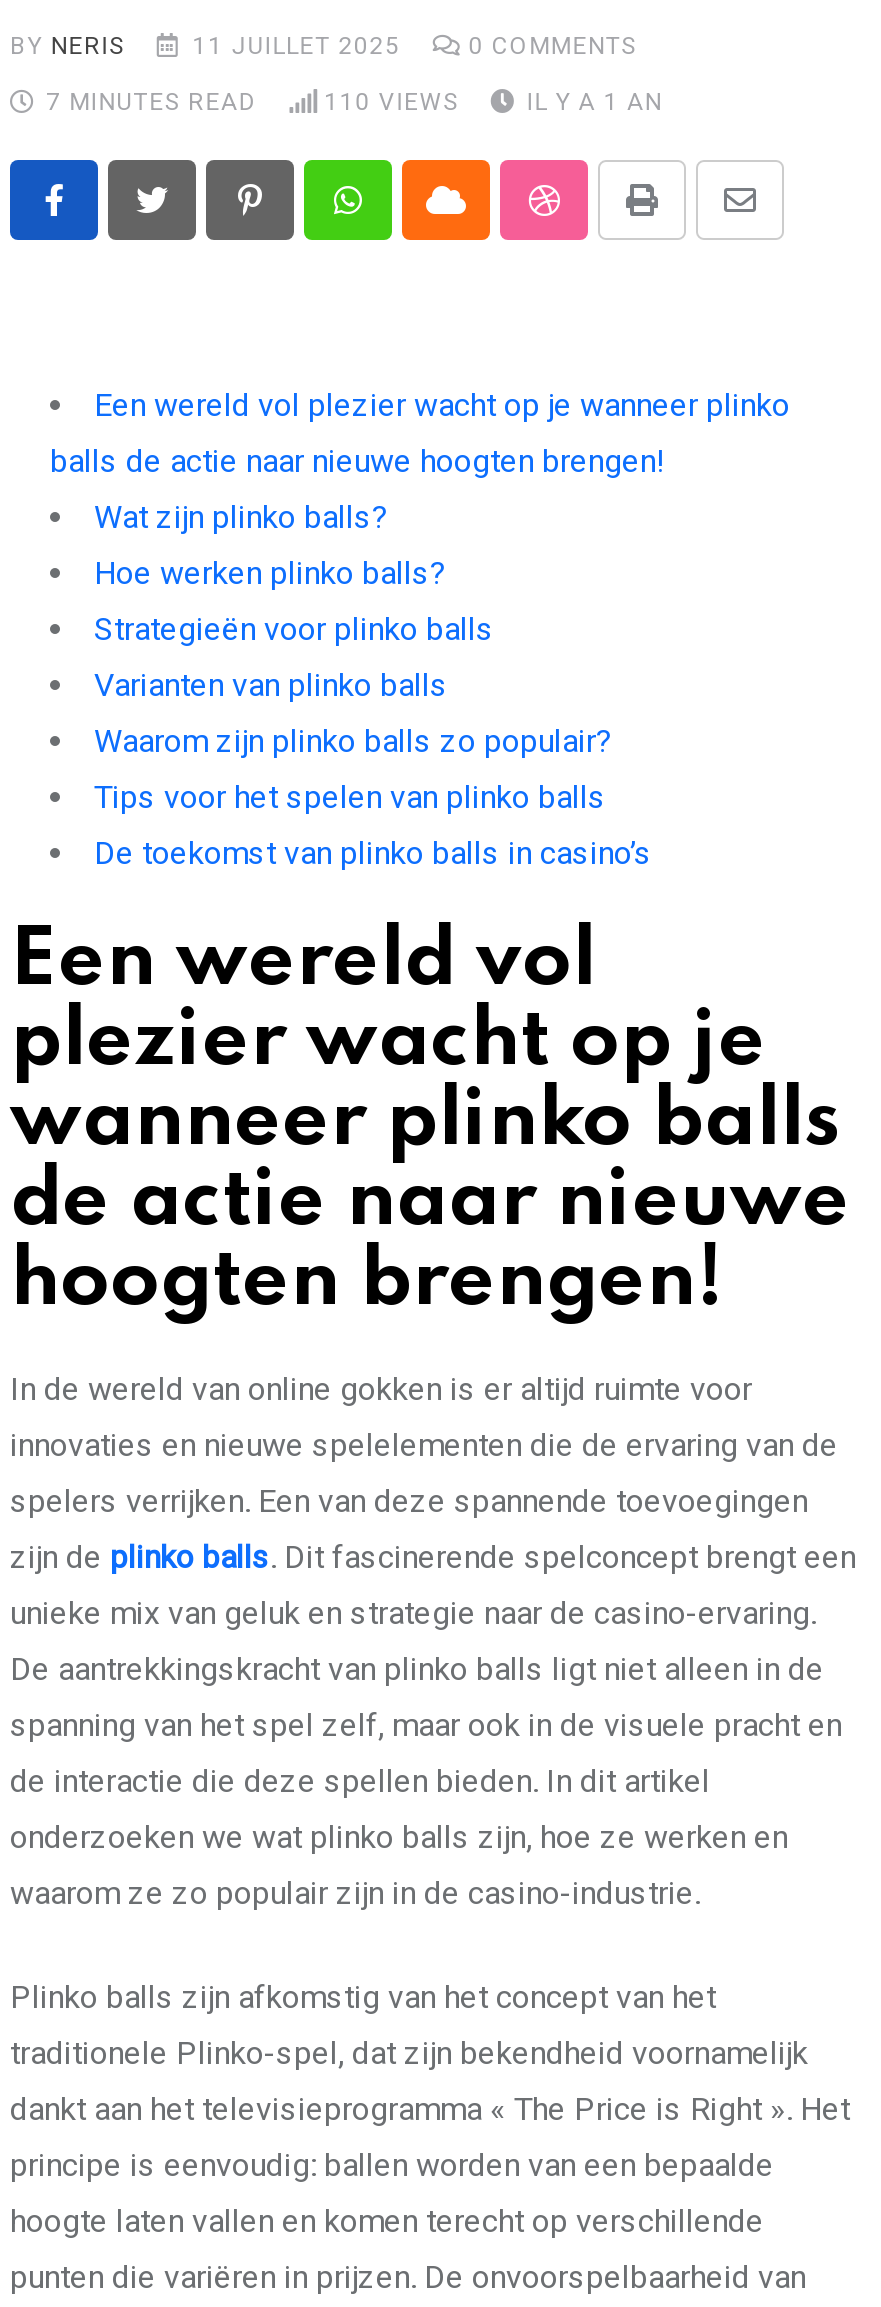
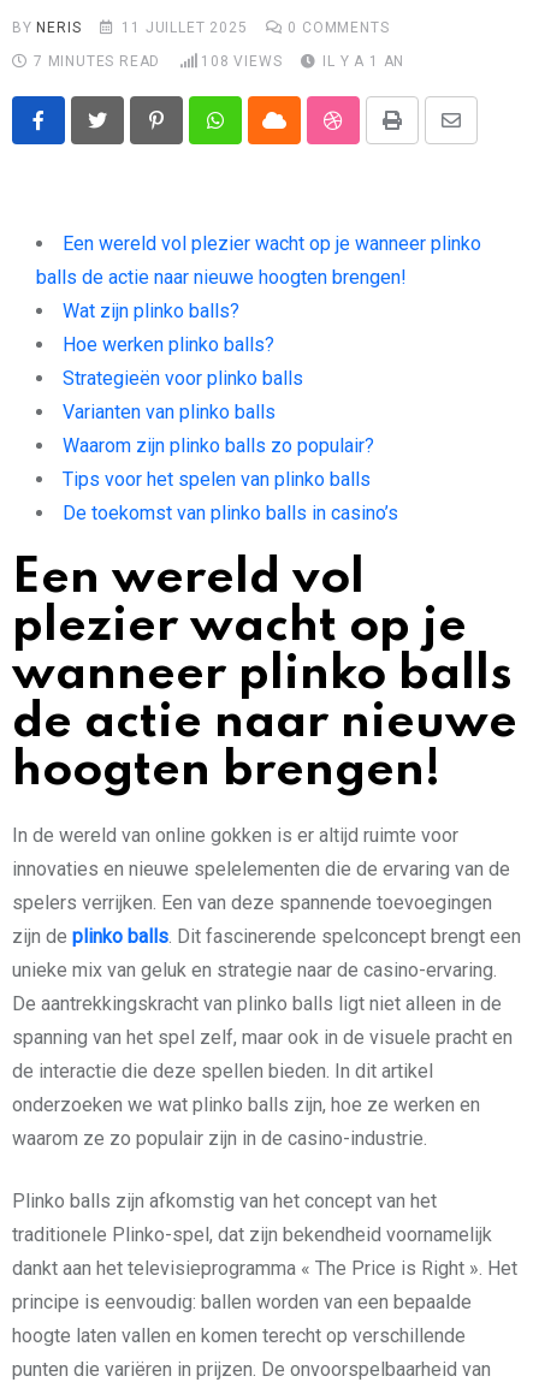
- 110 VIEWS
+ 108 VIEWS
